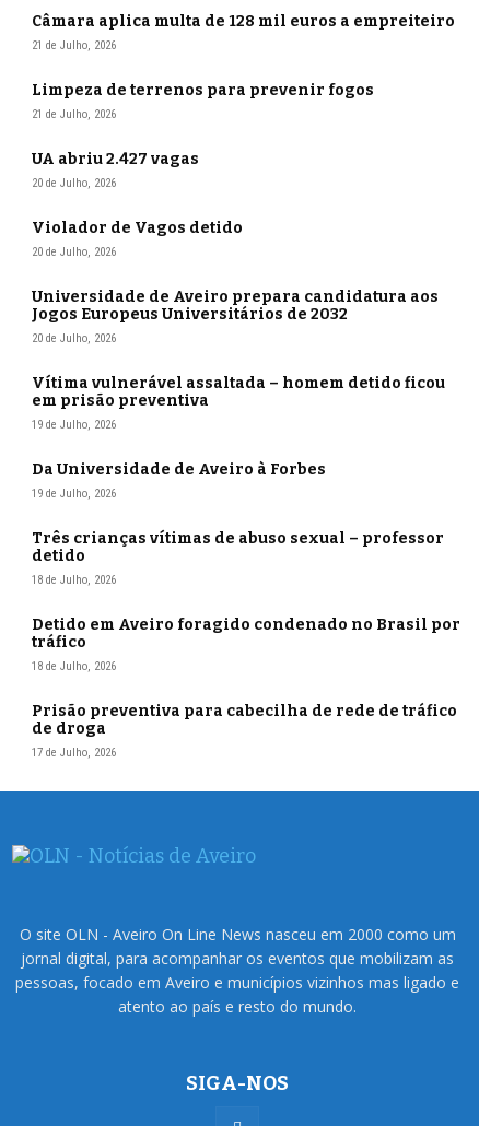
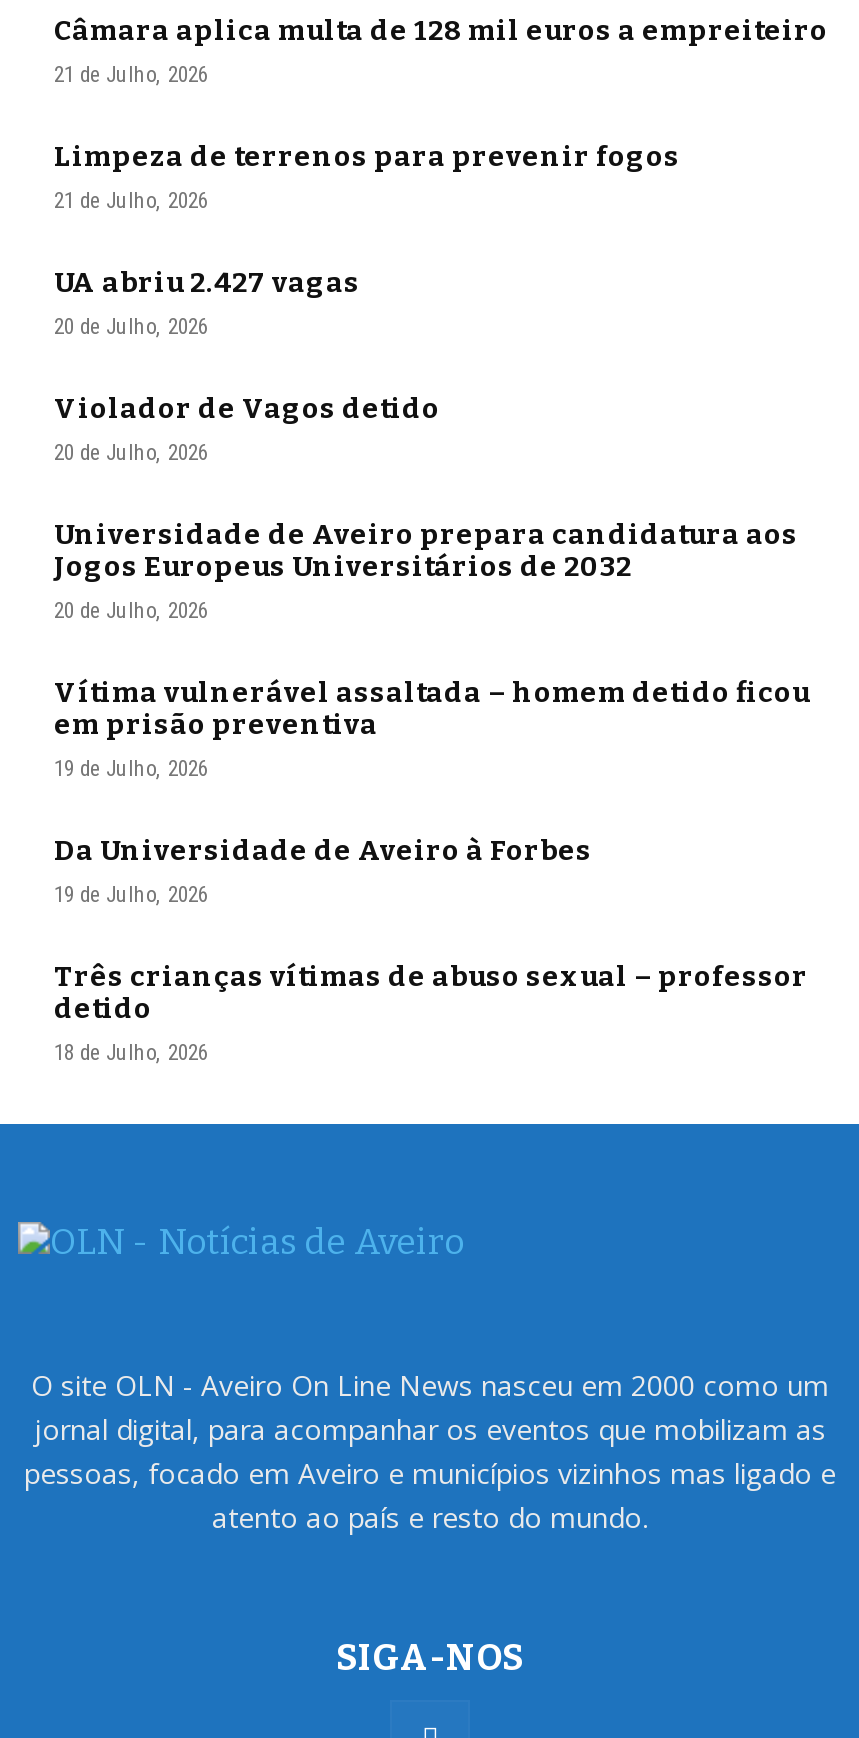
- Detido em Aveiro foragido condenado no Brasil por
- tráfico
- 18 de Julho, 2026
- Prisão preventiva para cabecilha de rede de tráfico
- de droga
- 17 de Julho, 2026
